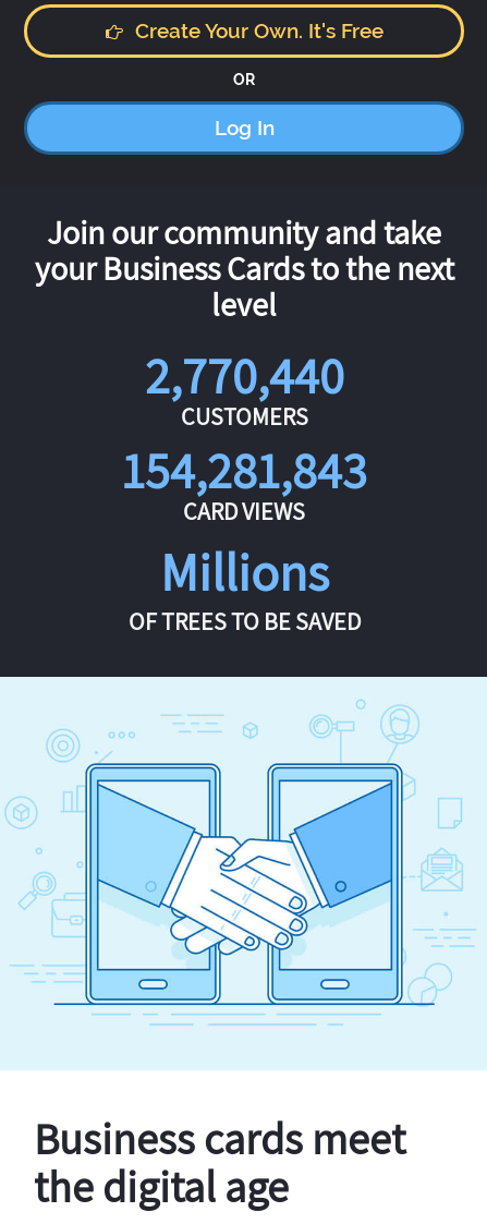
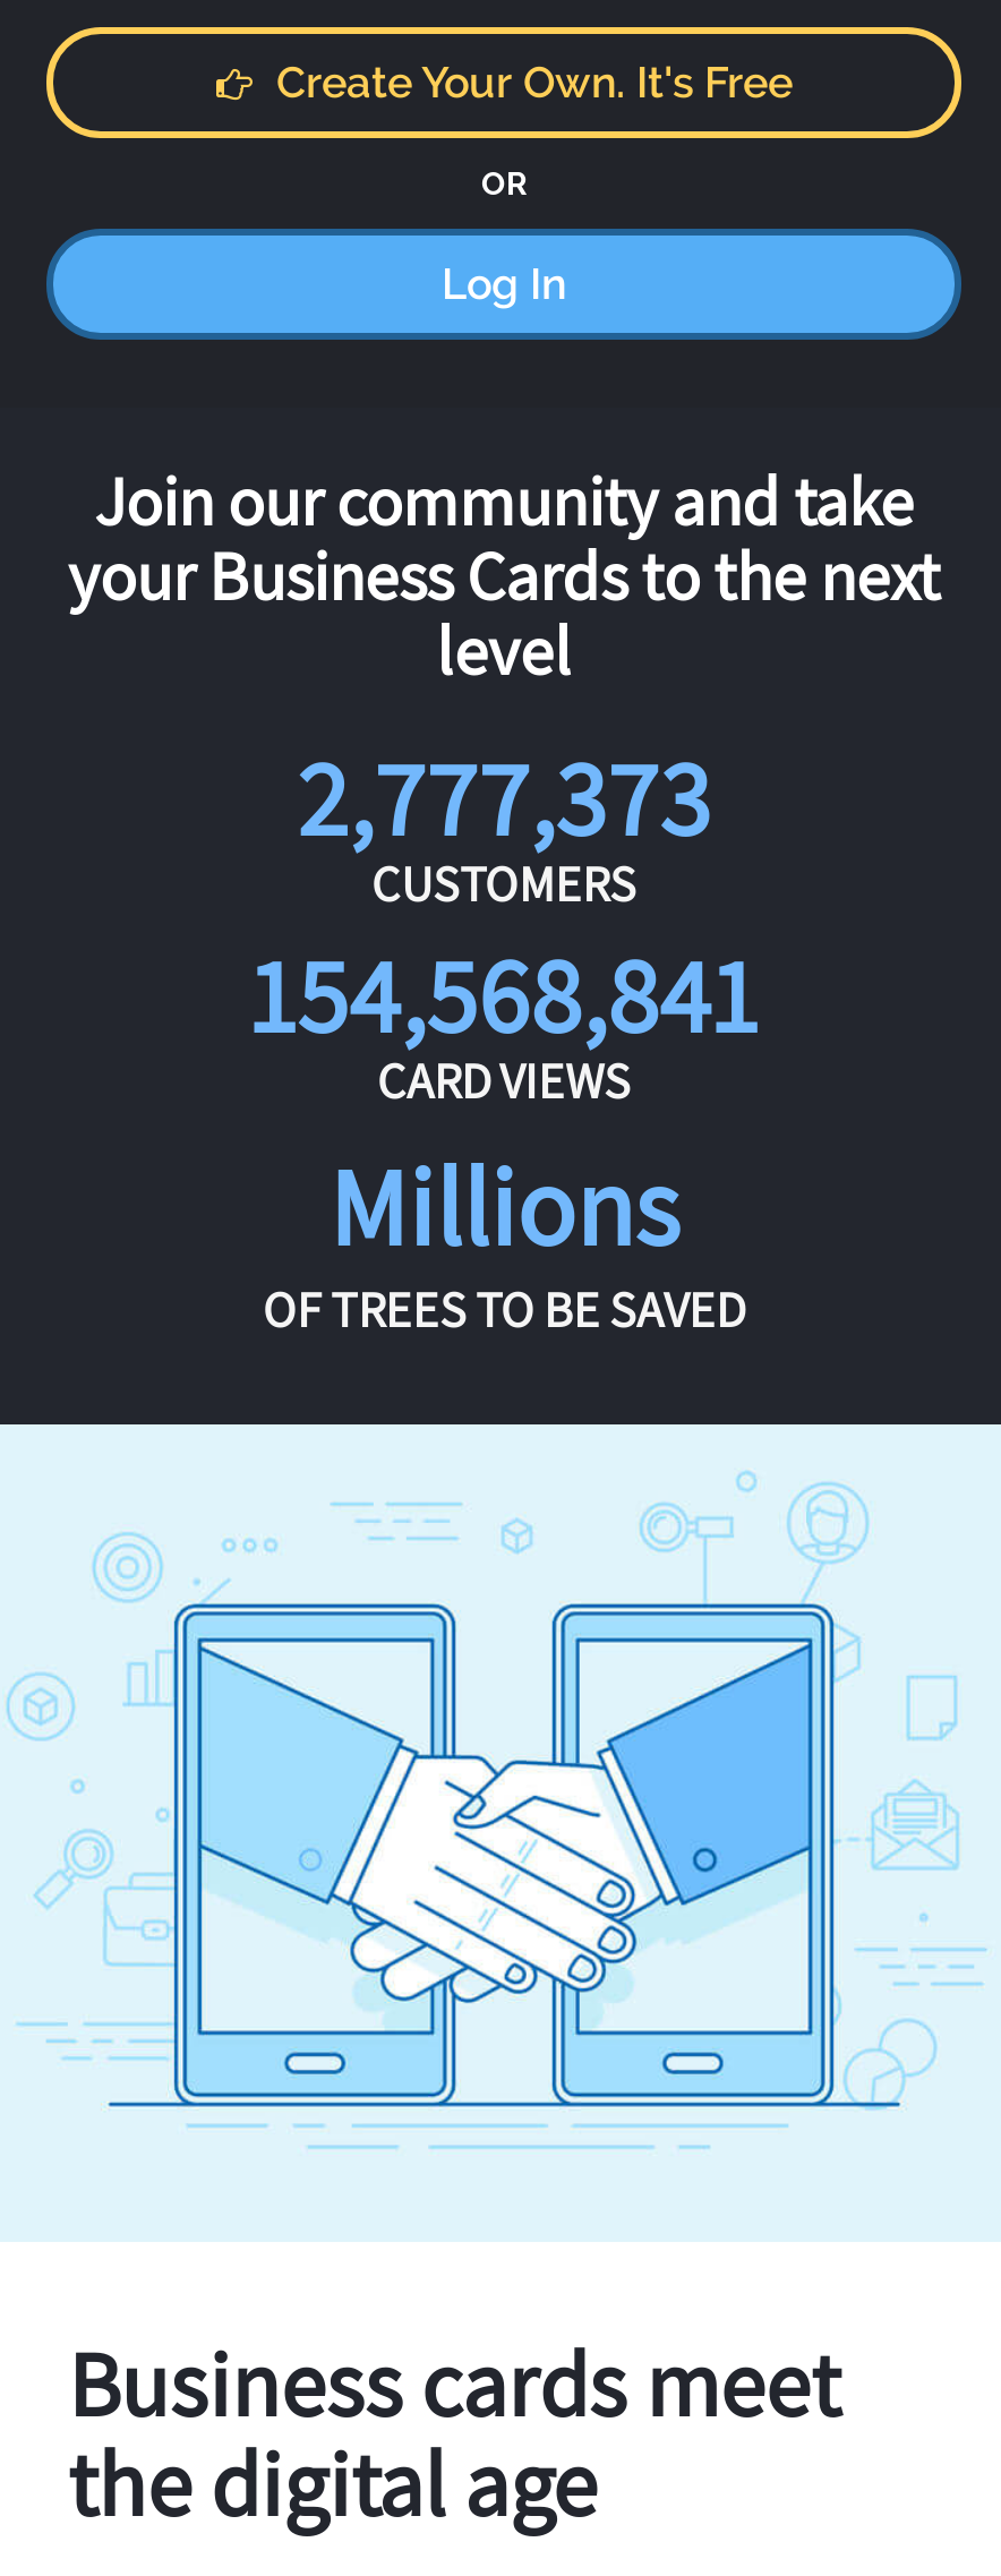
- 2,770,440
+ 2,777,373

- 154,281,843
+ 154,568,841
